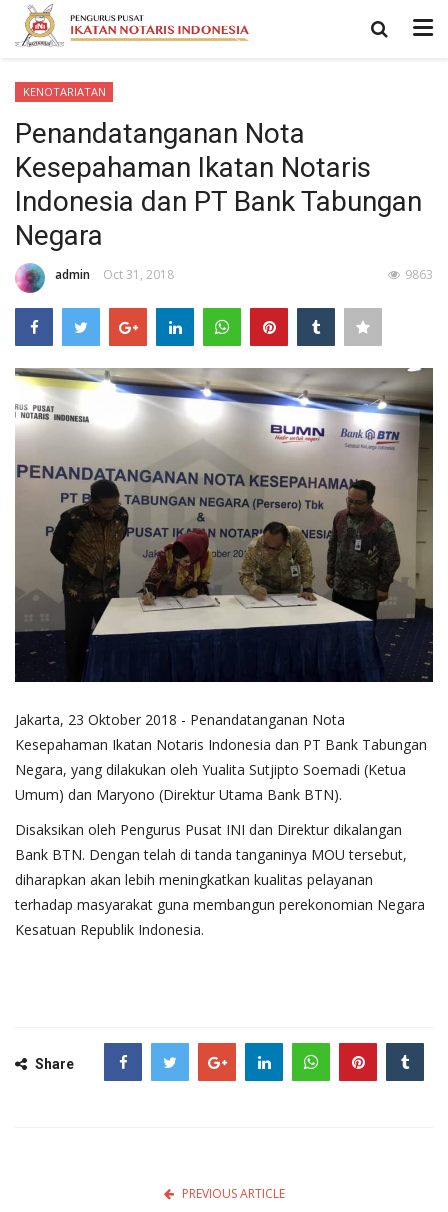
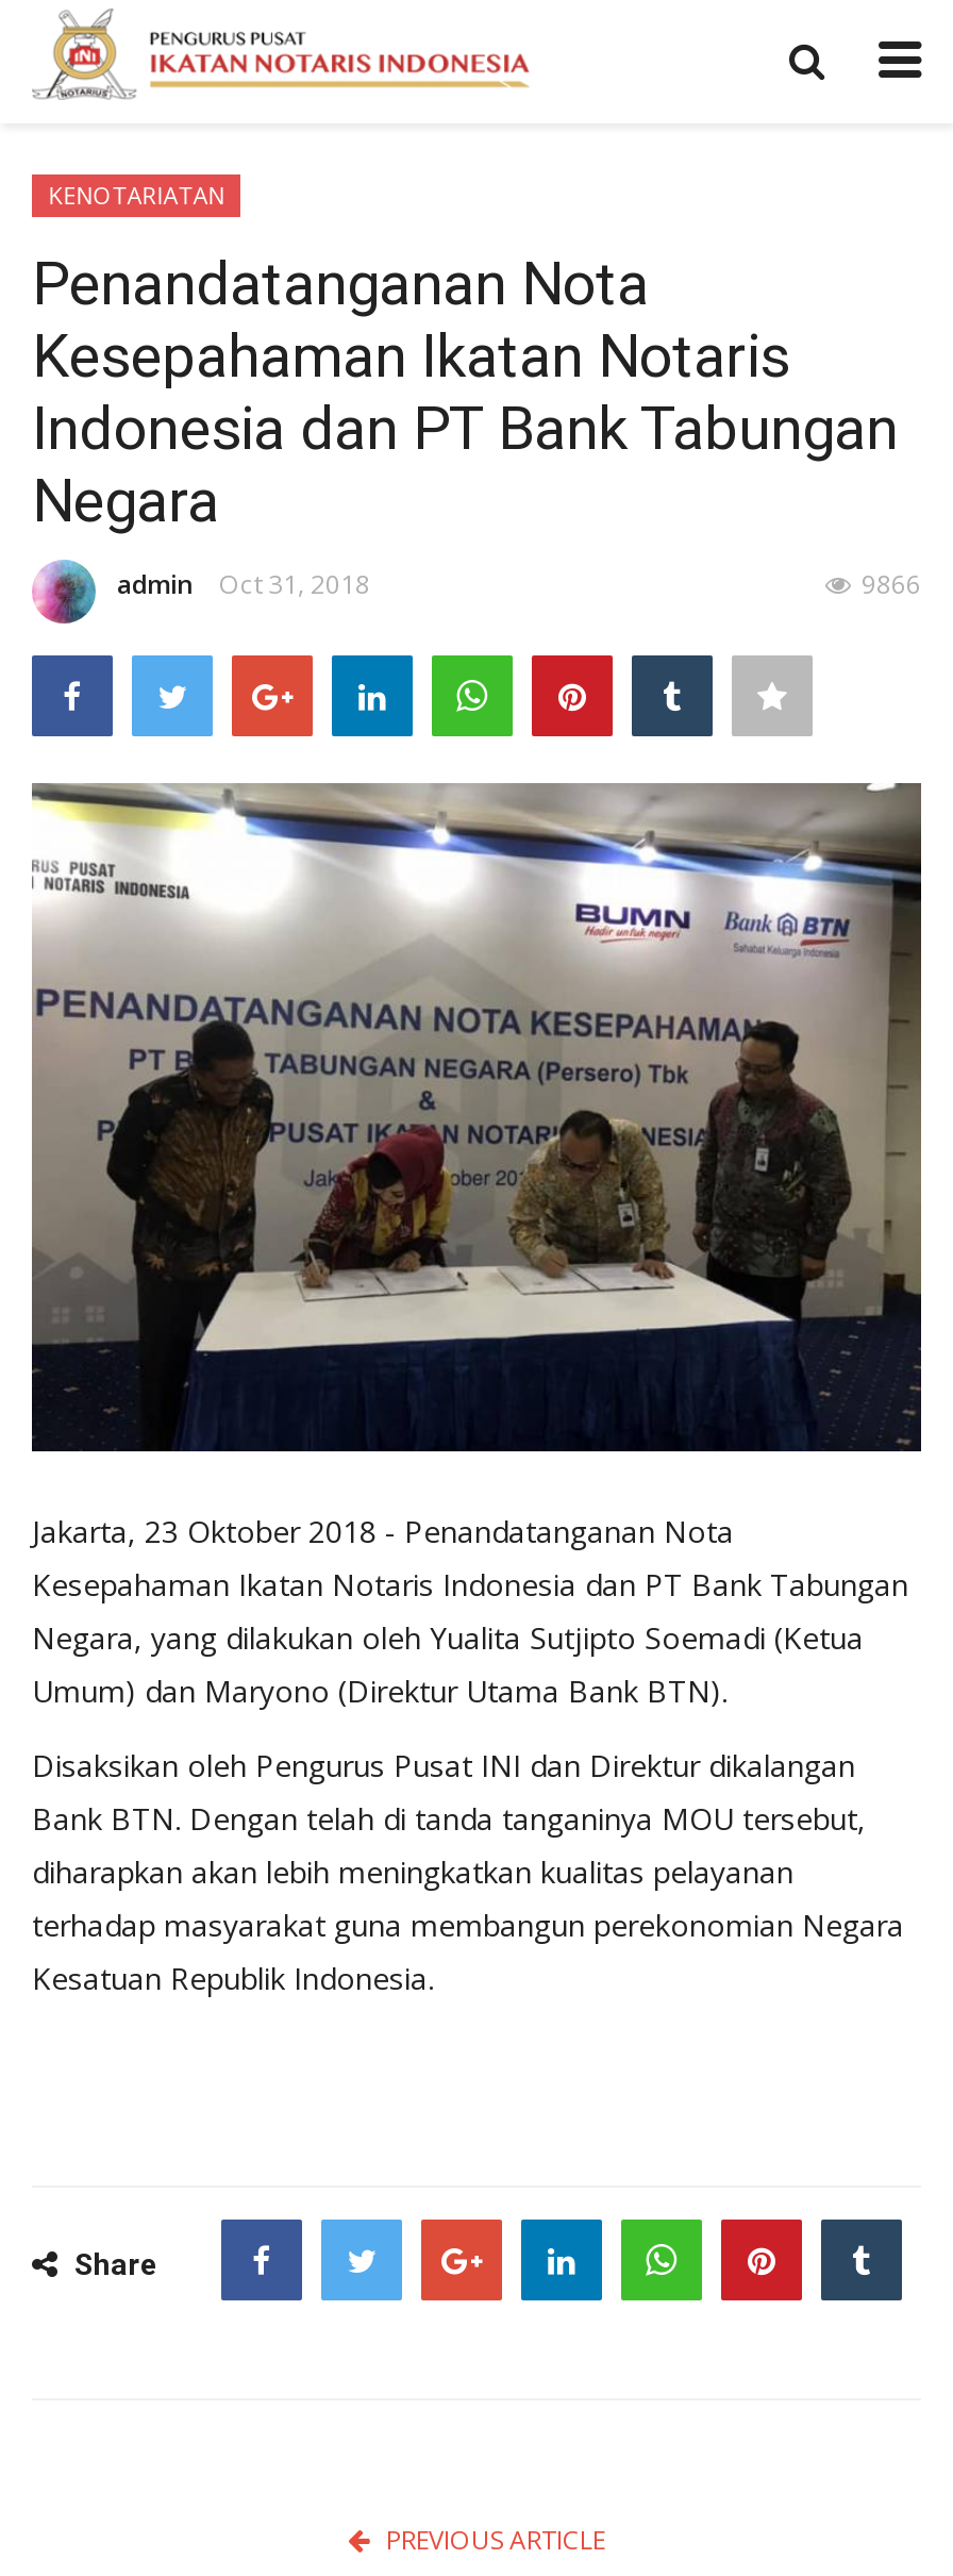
- 9863
+ 9866
